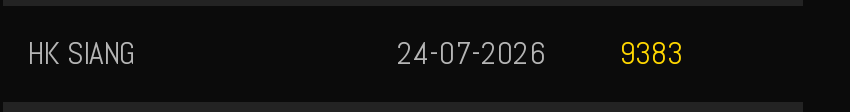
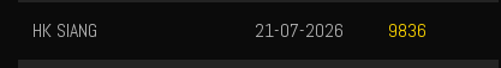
- 24-07-2026
+ 21-07-2026

- 9383
+ 9836
